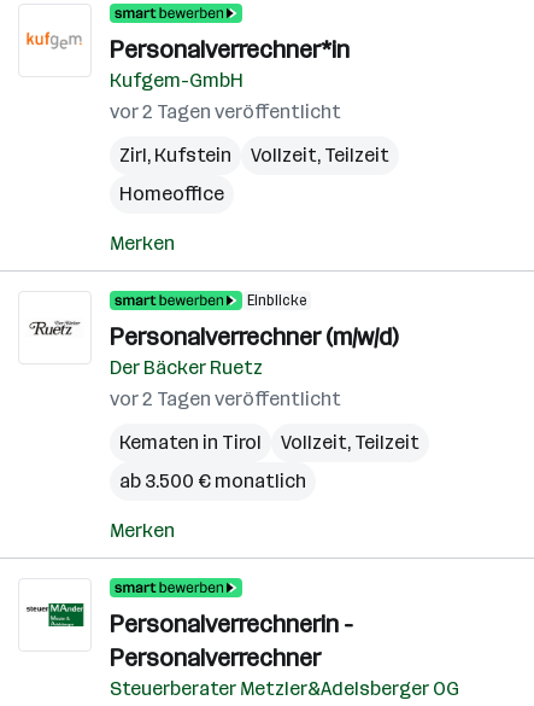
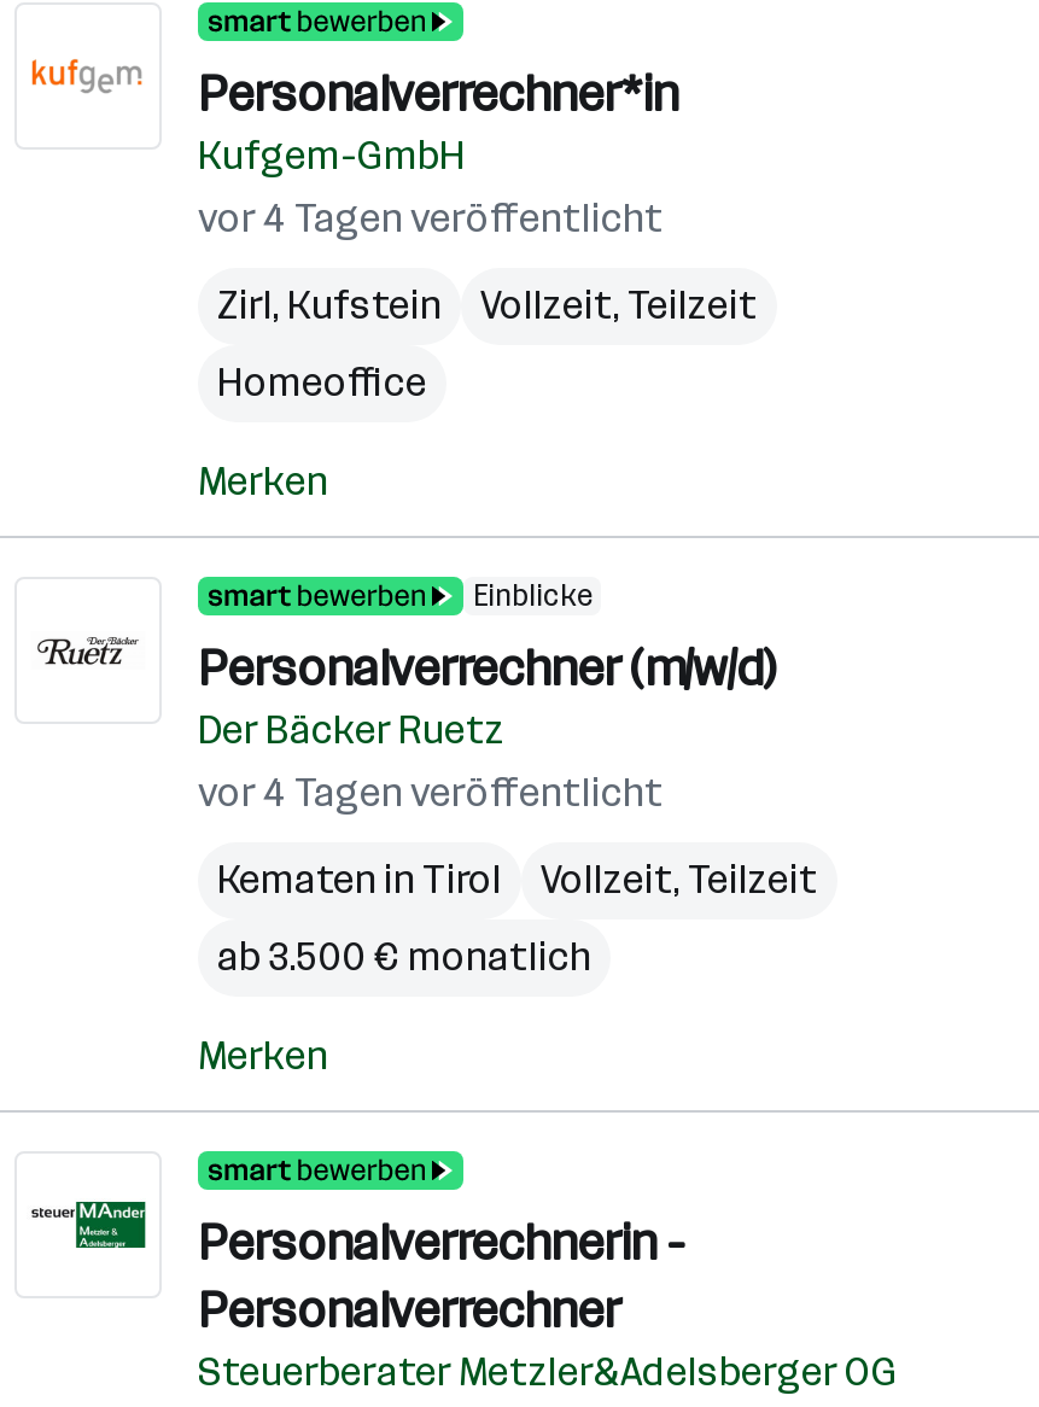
- vor 2 Tagen veröffentlicht
+ vor 4 Tagen veröffentlicht

- vor 2 Tagen veröffentlicht
+ vor 4 Tagen veröffentlicht
